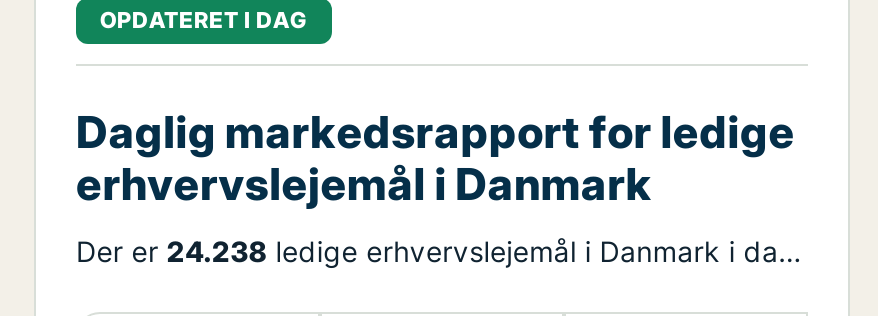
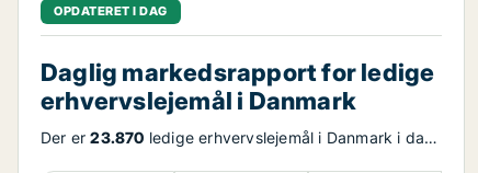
- Der er 24.238 ledige erhvervslejemål i Danmark i dag.
+ Der er 23.870 ledige erhvervslejemål i Danmark i dag.
